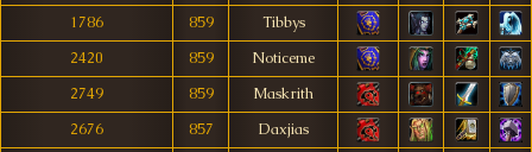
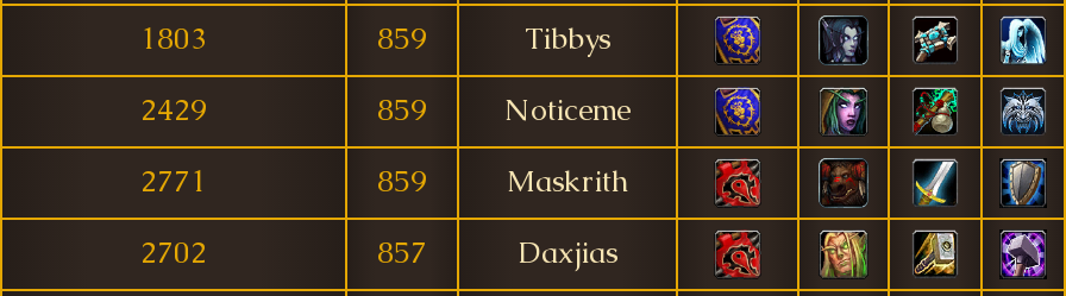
- 1786
+ 1803

- 2420
+ 2429

- 2749
+ 2771

- 2676
+ 2702
